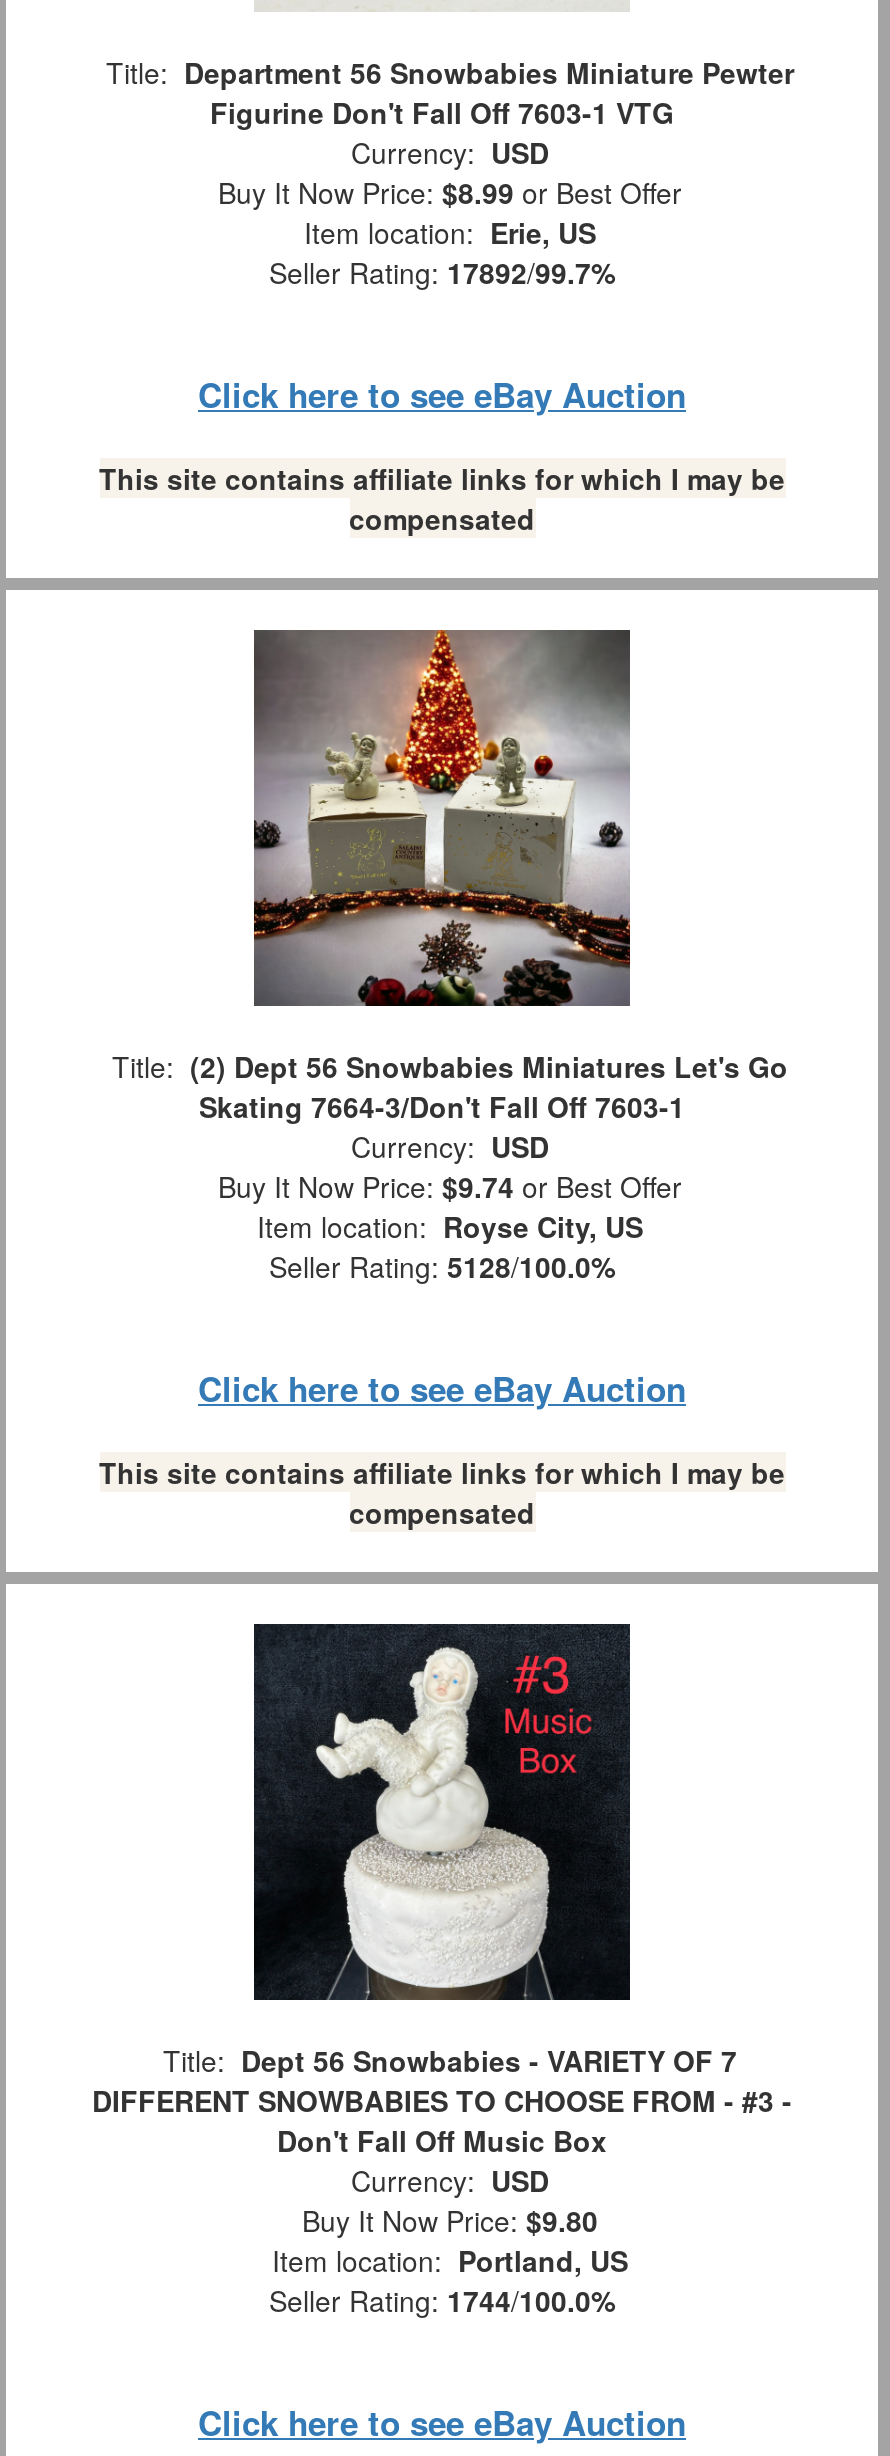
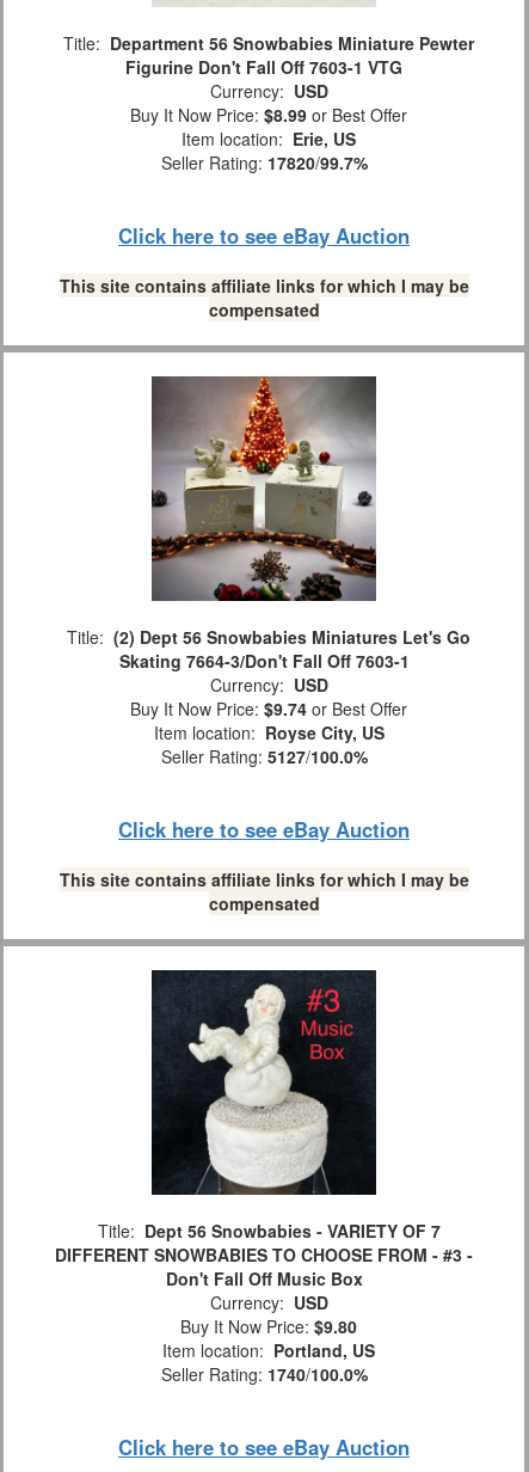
- Seller Rating: 17892/99.7%
+ Seller Rating: 17820/99.7%

- Seller Rating: 5128/100.0%
+ Seller Rating: 5127/100.0%

- Seller Rating: 1744/100.0%
+ Seller Rating: 1740/100.0%
